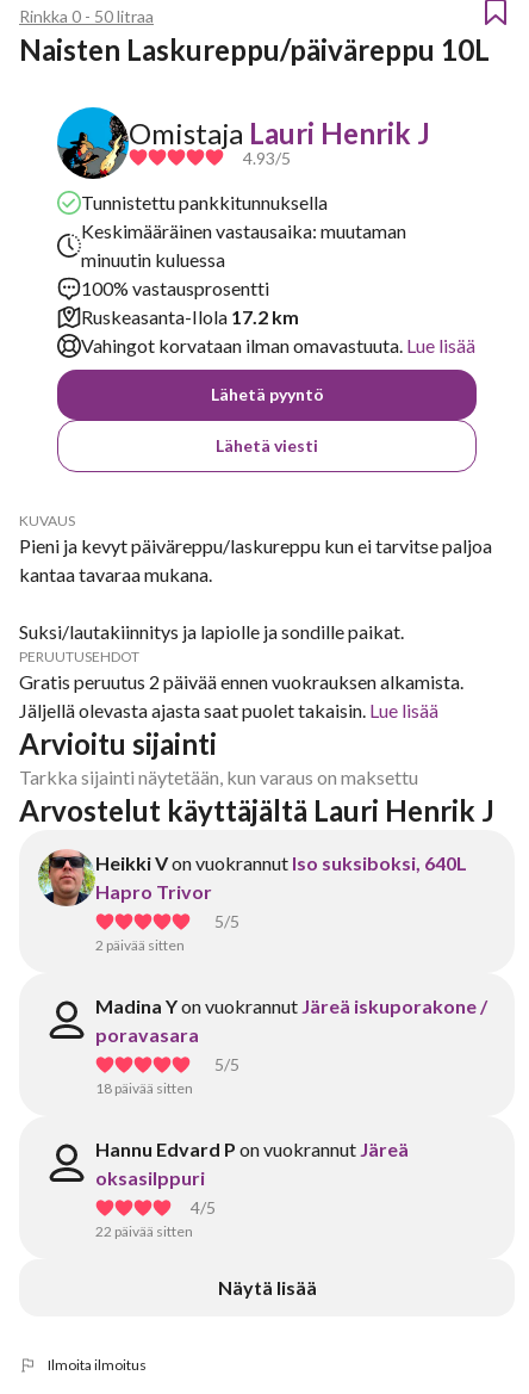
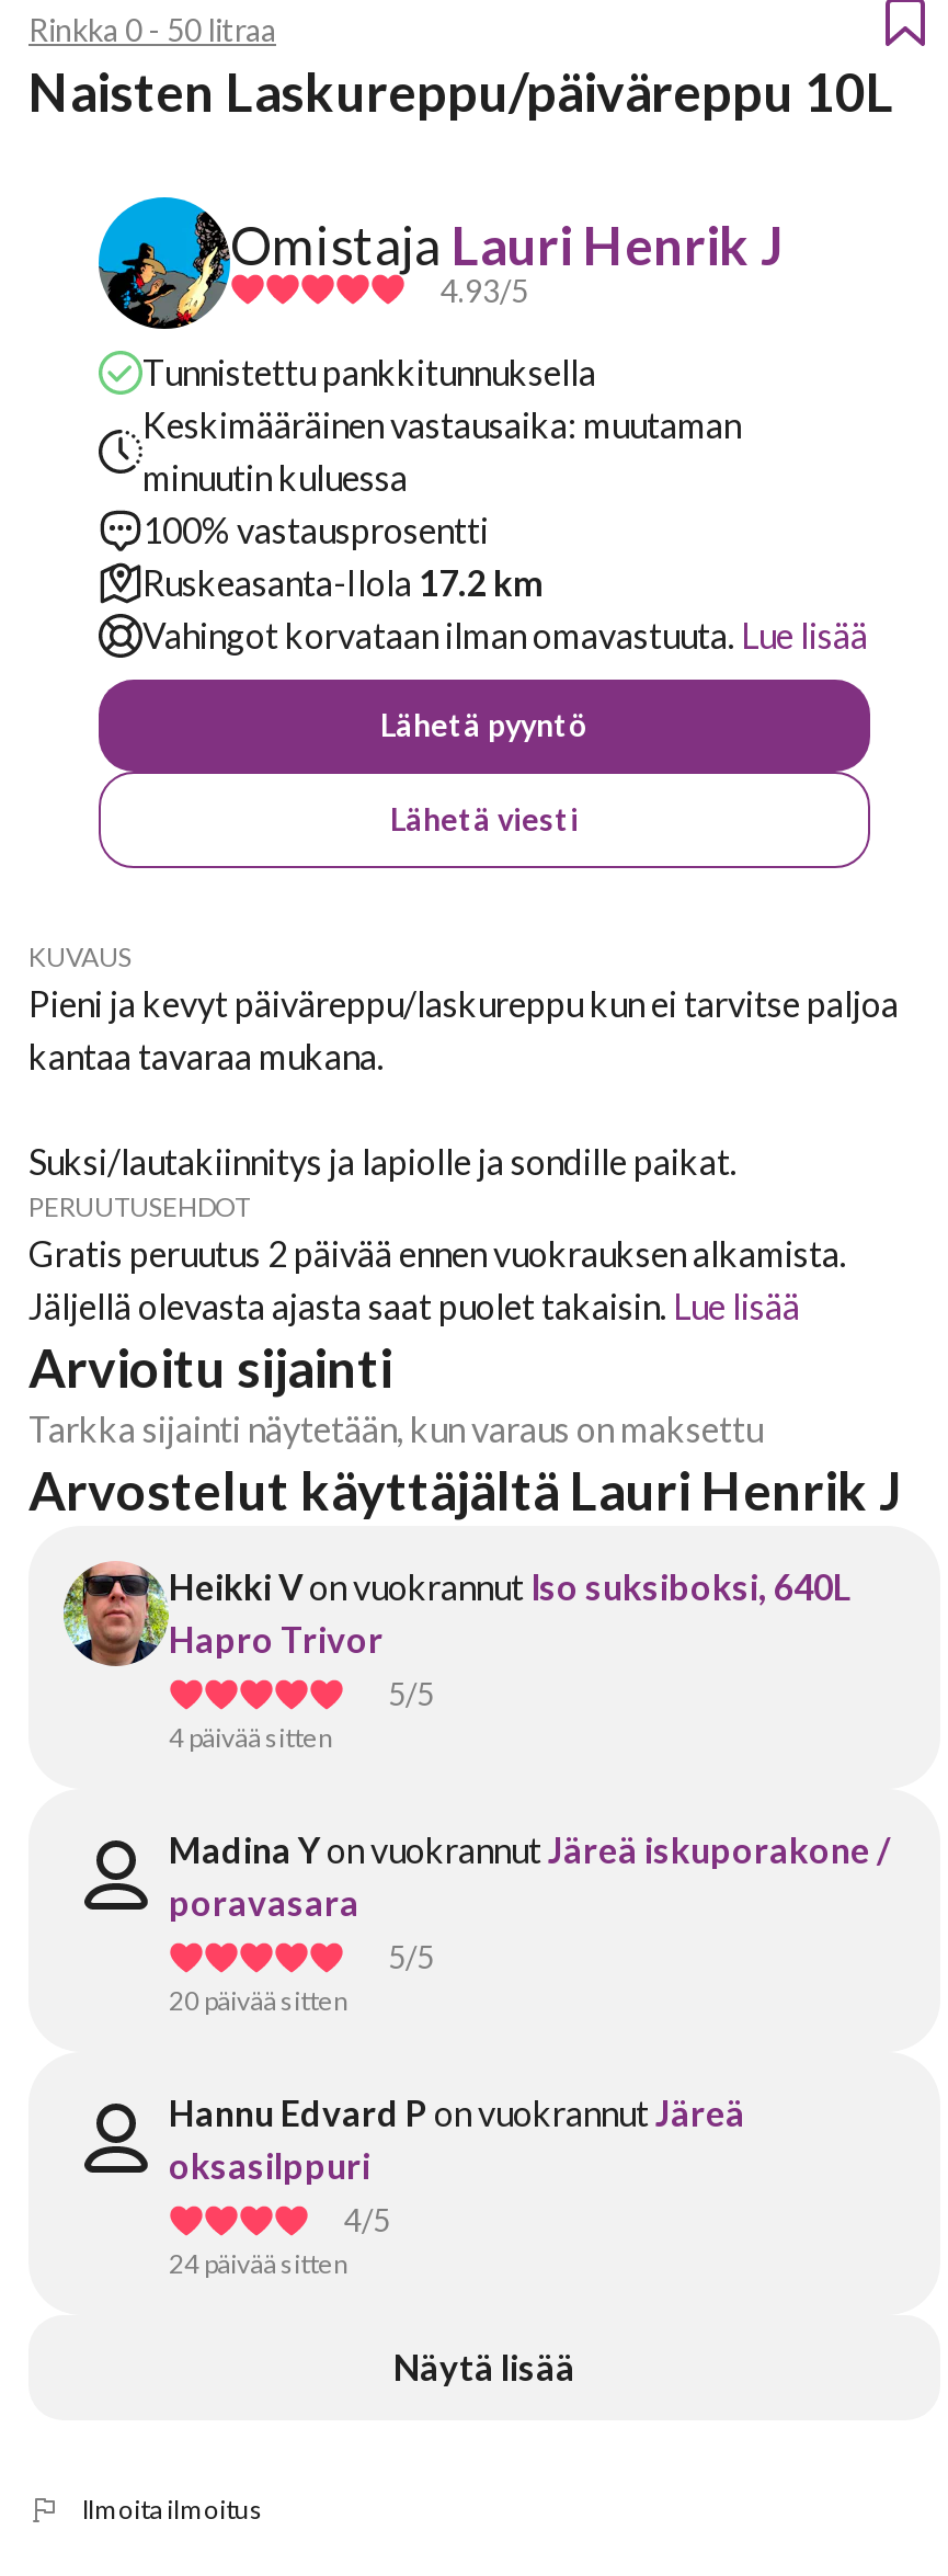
- 2 päivää sitten
+ 4 päivää sitten

- 18 päivää sitten
+ 20 päivää sitten

- 22 päivää sitten
+ 24 päivää sitten
